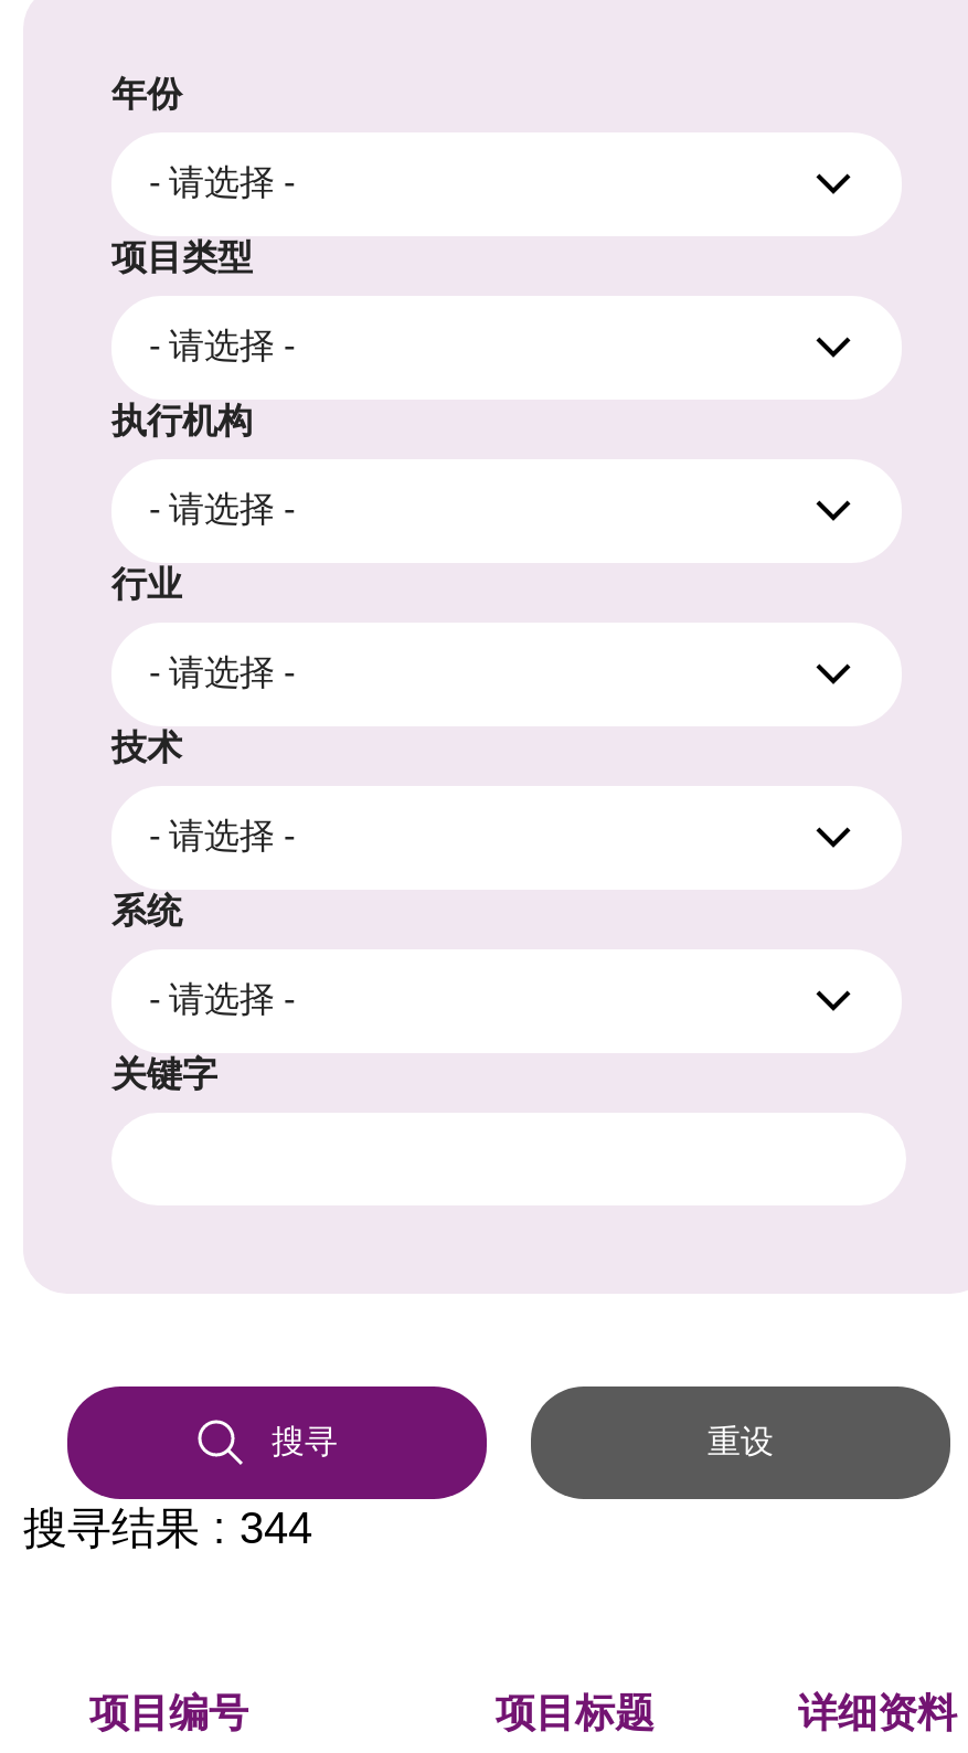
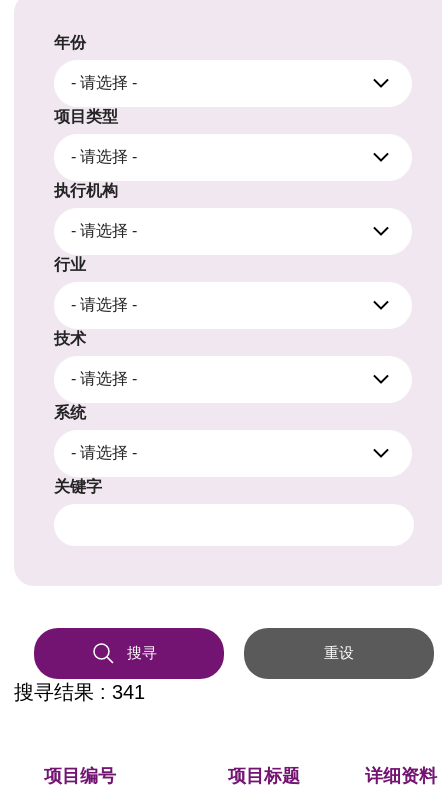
- 搜寻结果 : 344
+ 搜寻结果 : 341
